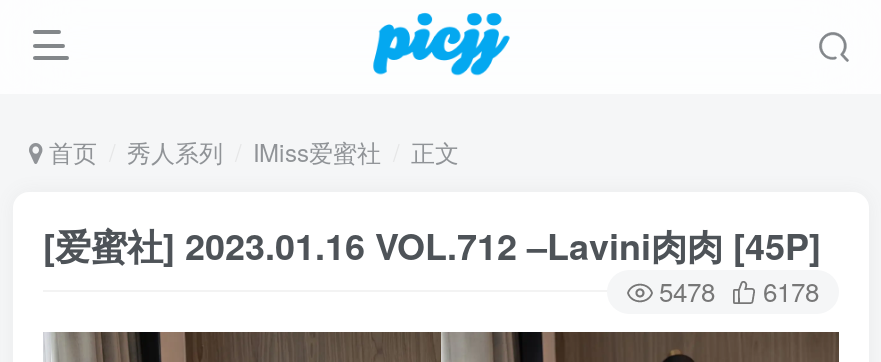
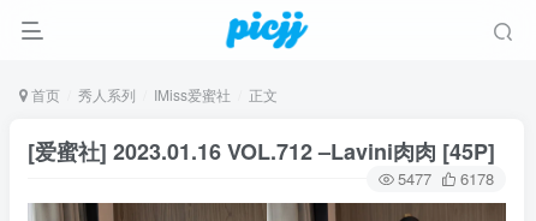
- 5478 6178
+ 5477 6178
